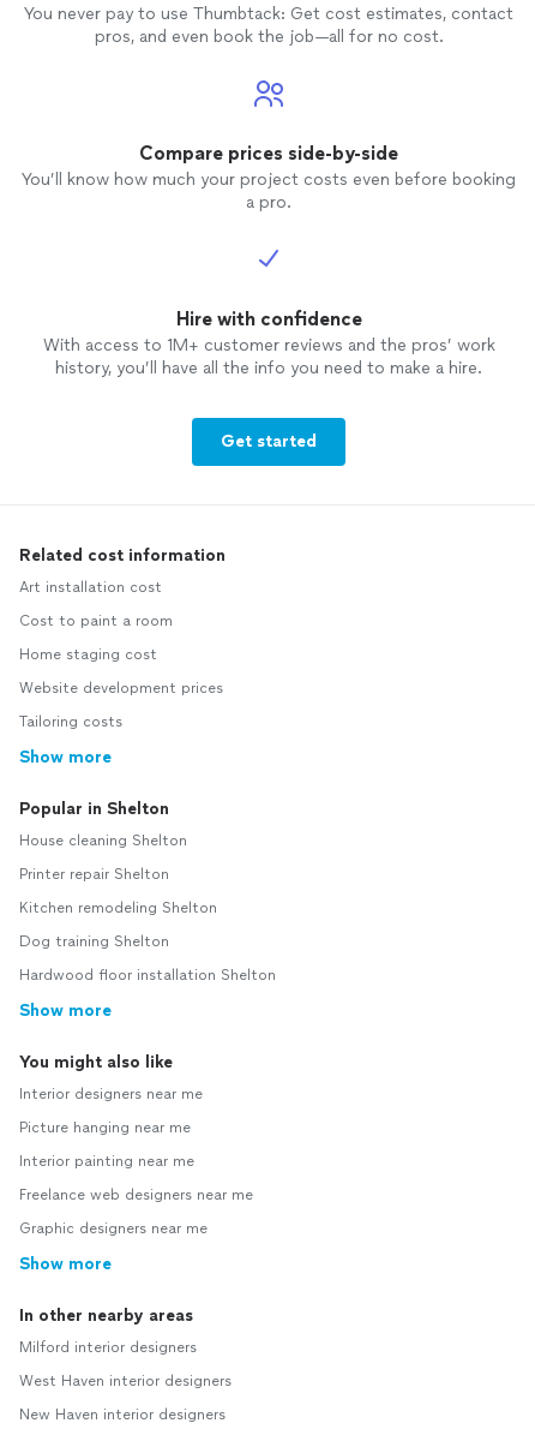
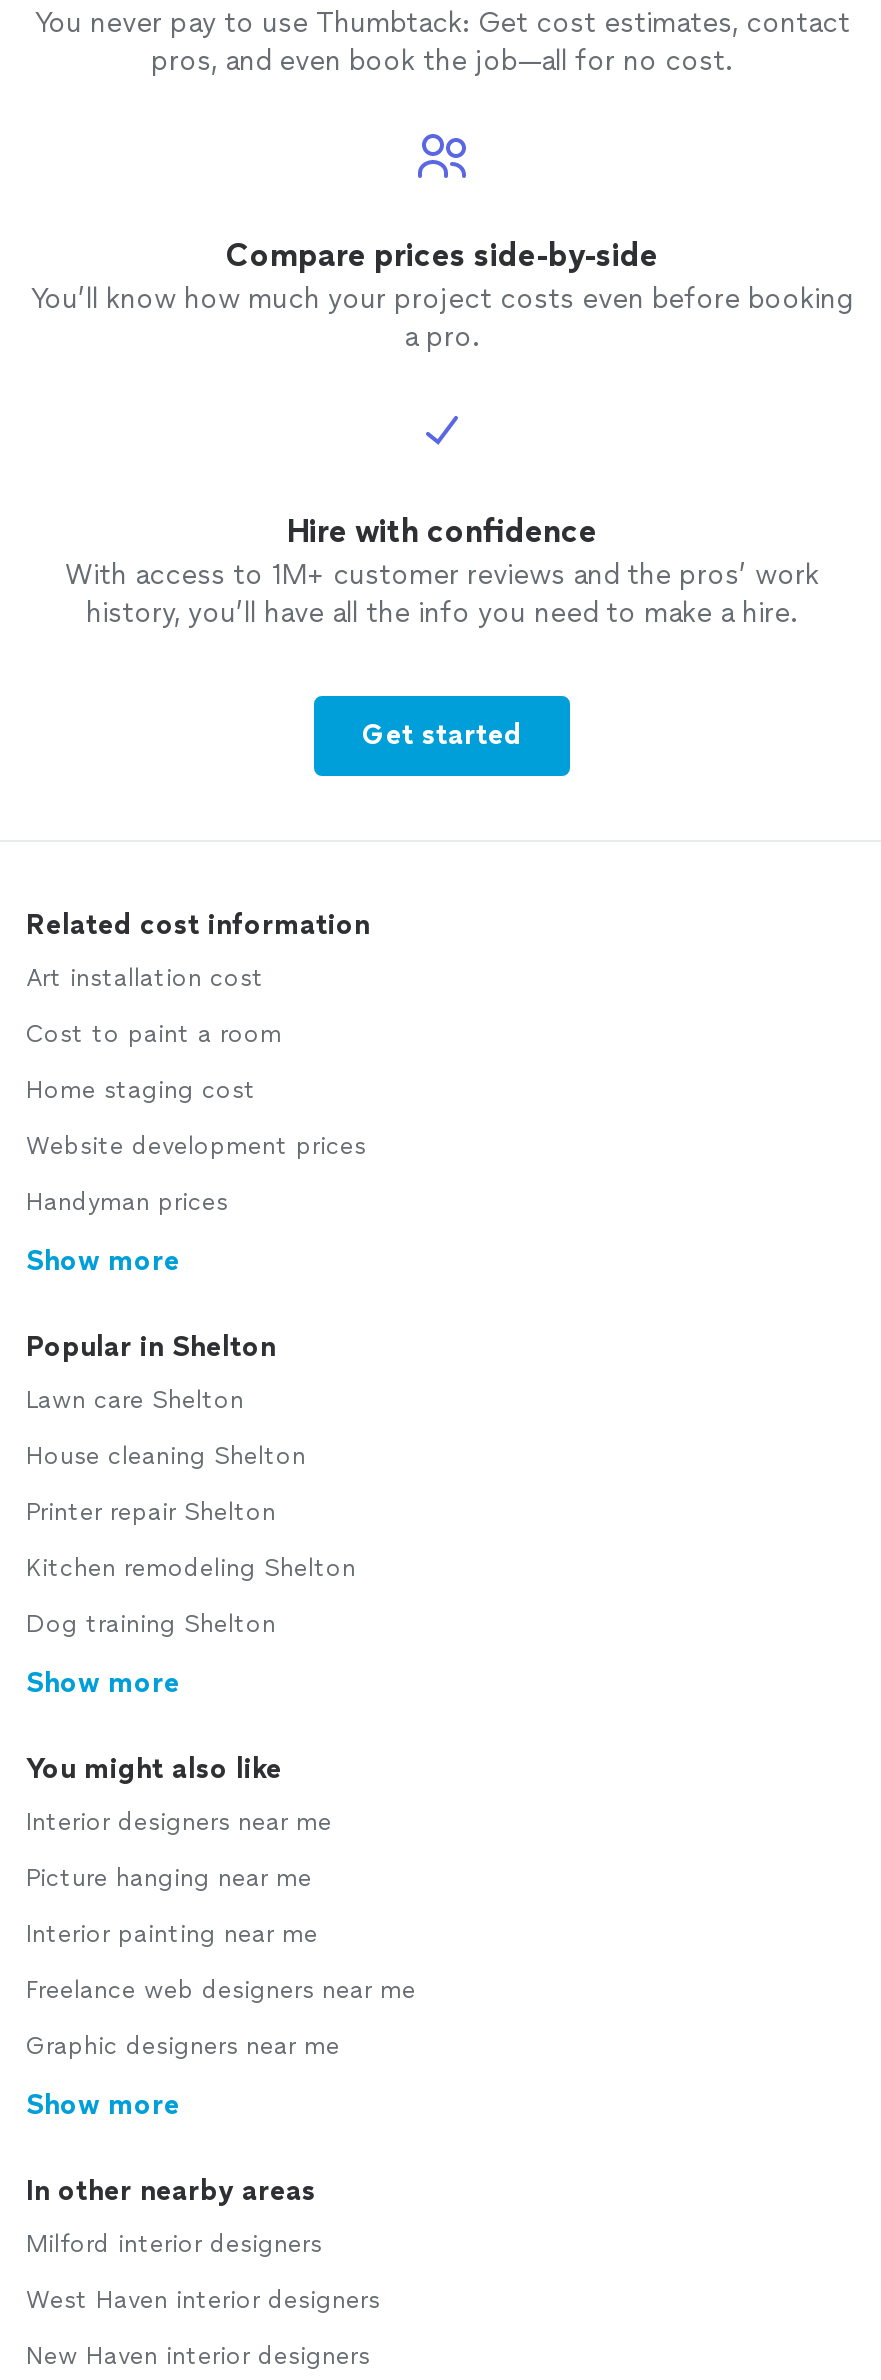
- Tailoring costs
+ Handyman prices

+ Lawn care Shelton

moved down: House cleaning Shelton | Printer repair Shelton | Kitchen remodeling Shelton | Dog training Shelton

- Hardwood floor installation Shelton
